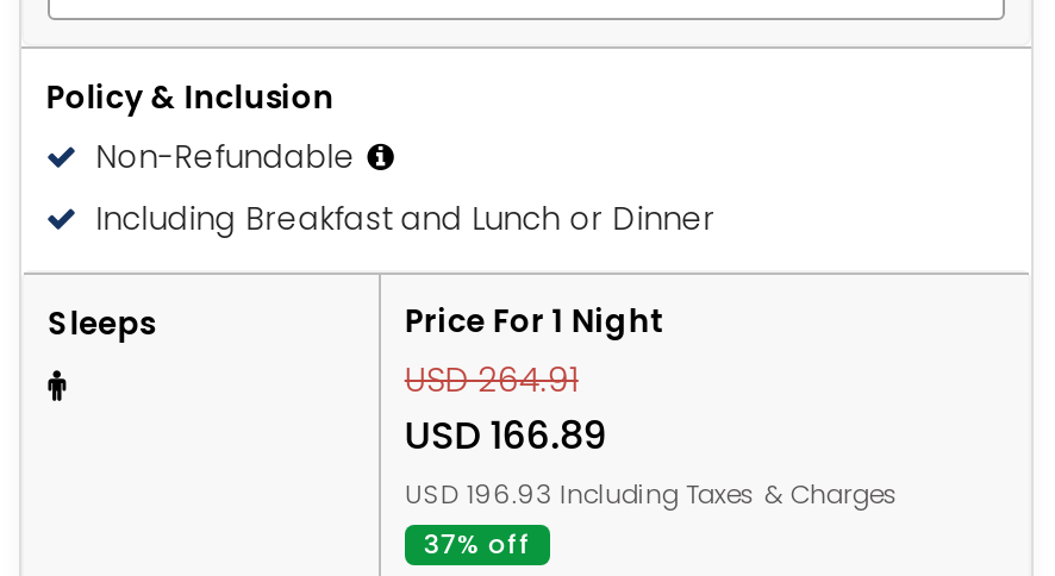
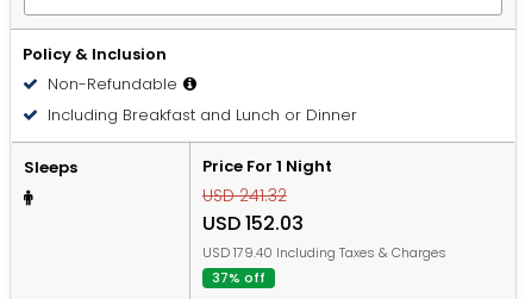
- USD 264.91
+ USD 241.32

- USD 166.89
+ USD 152.03

- USD 196.93 Including Taxes & Charges
+ USD 179.40 Including Taxes & Charges
